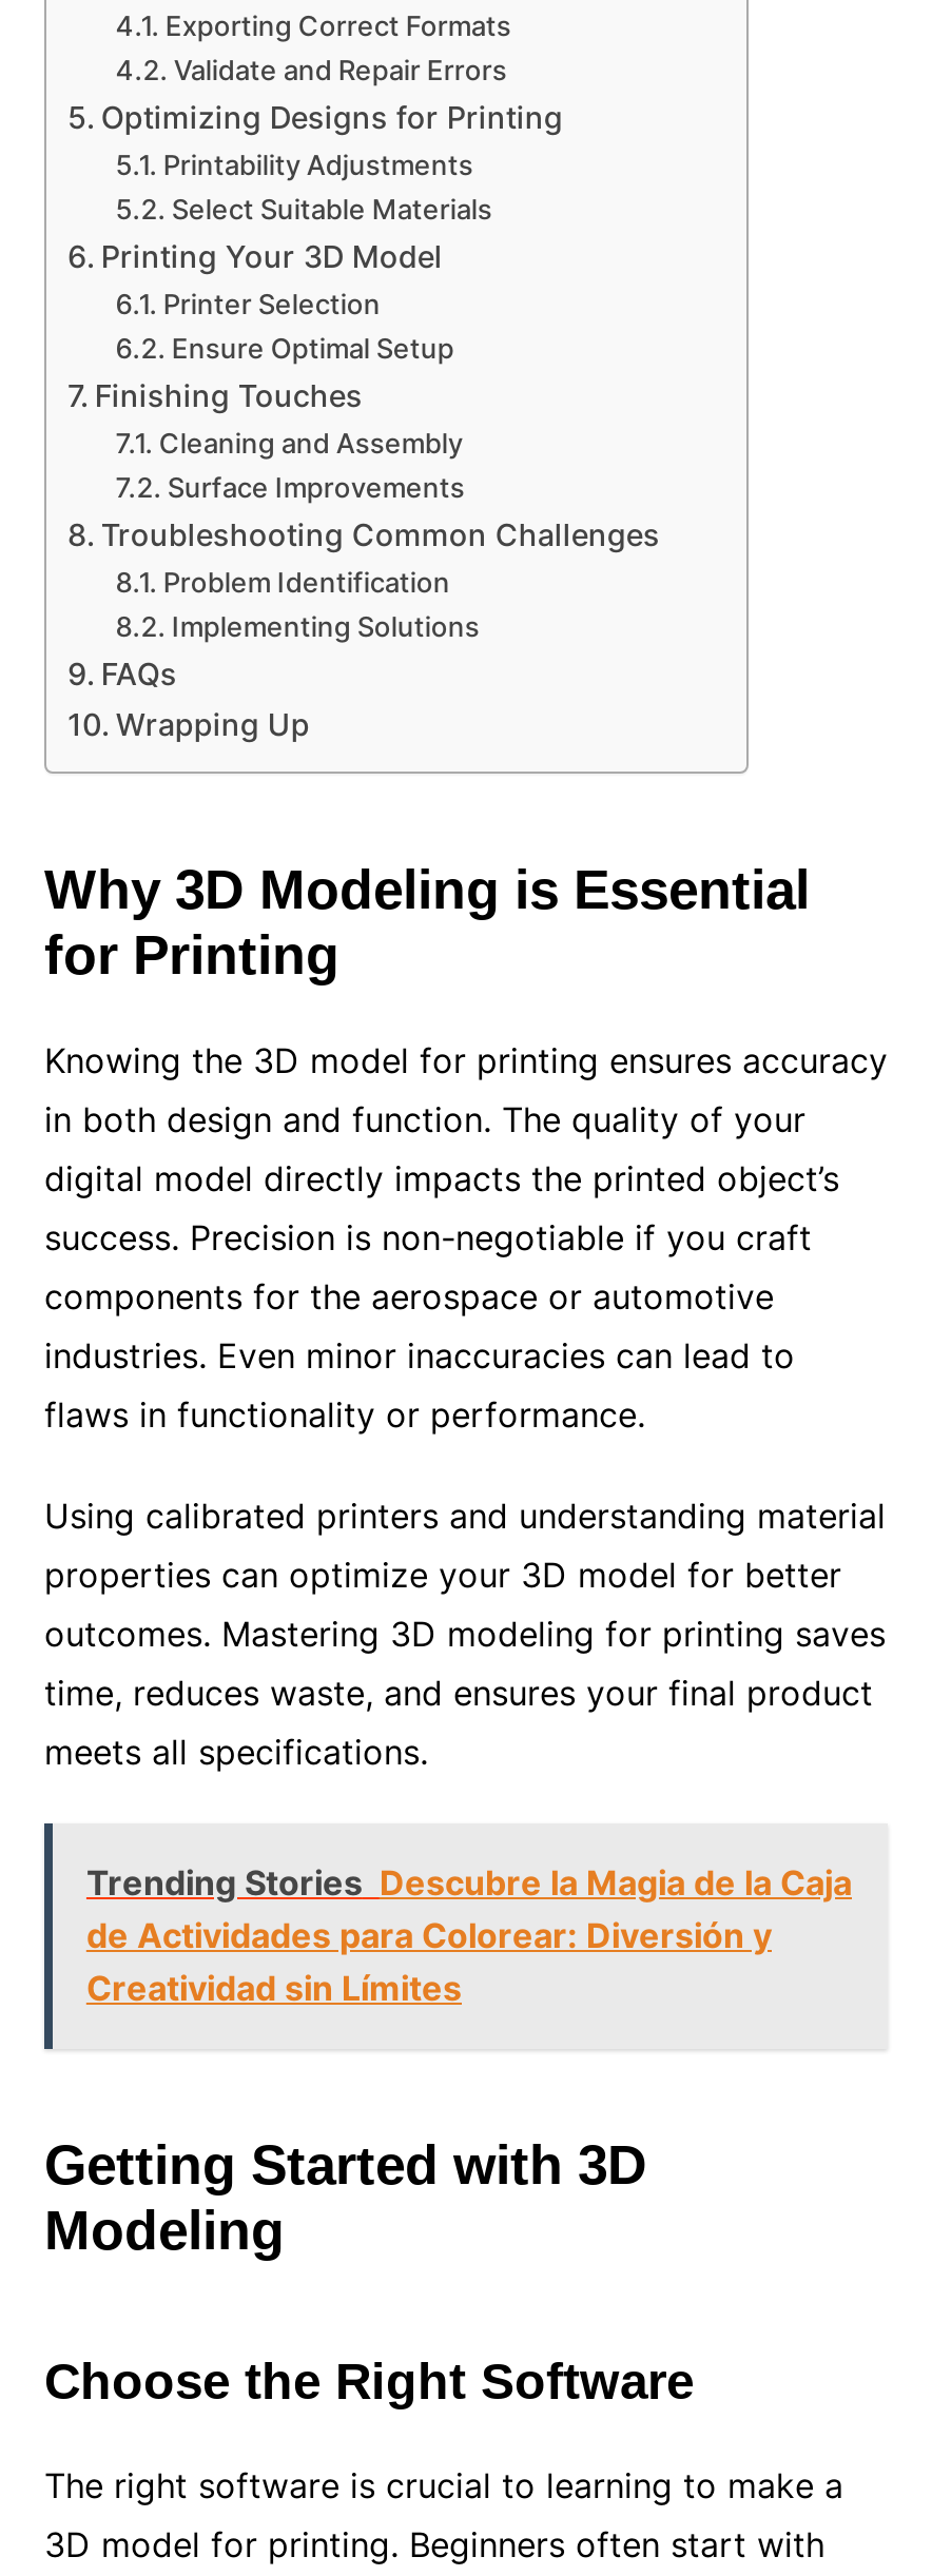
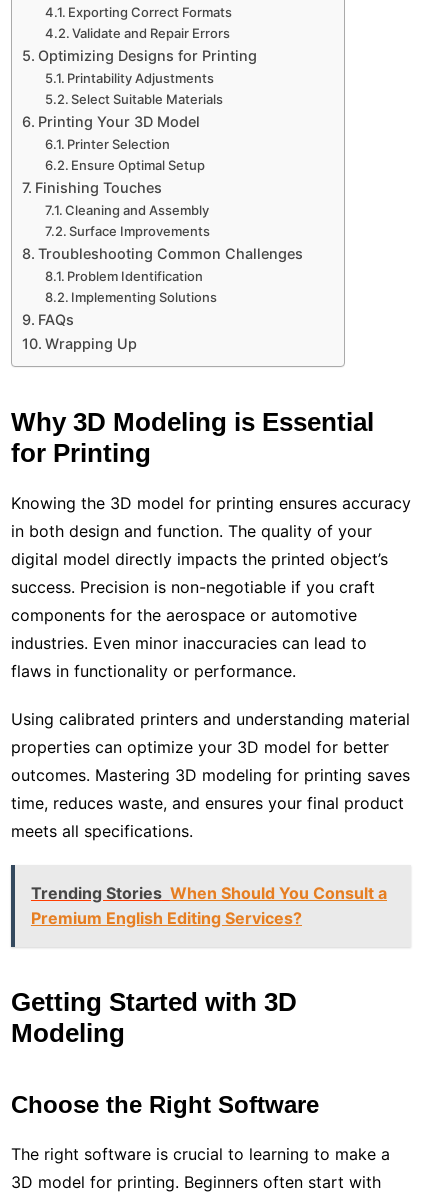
- Trending Stories Descubre la Magia de la Caja
- de Actividades para Colorear: Diversión y
- Creatividad sin Límites
+ Trending Stories When Should You Consult a
+ Premium English Editing Services?
